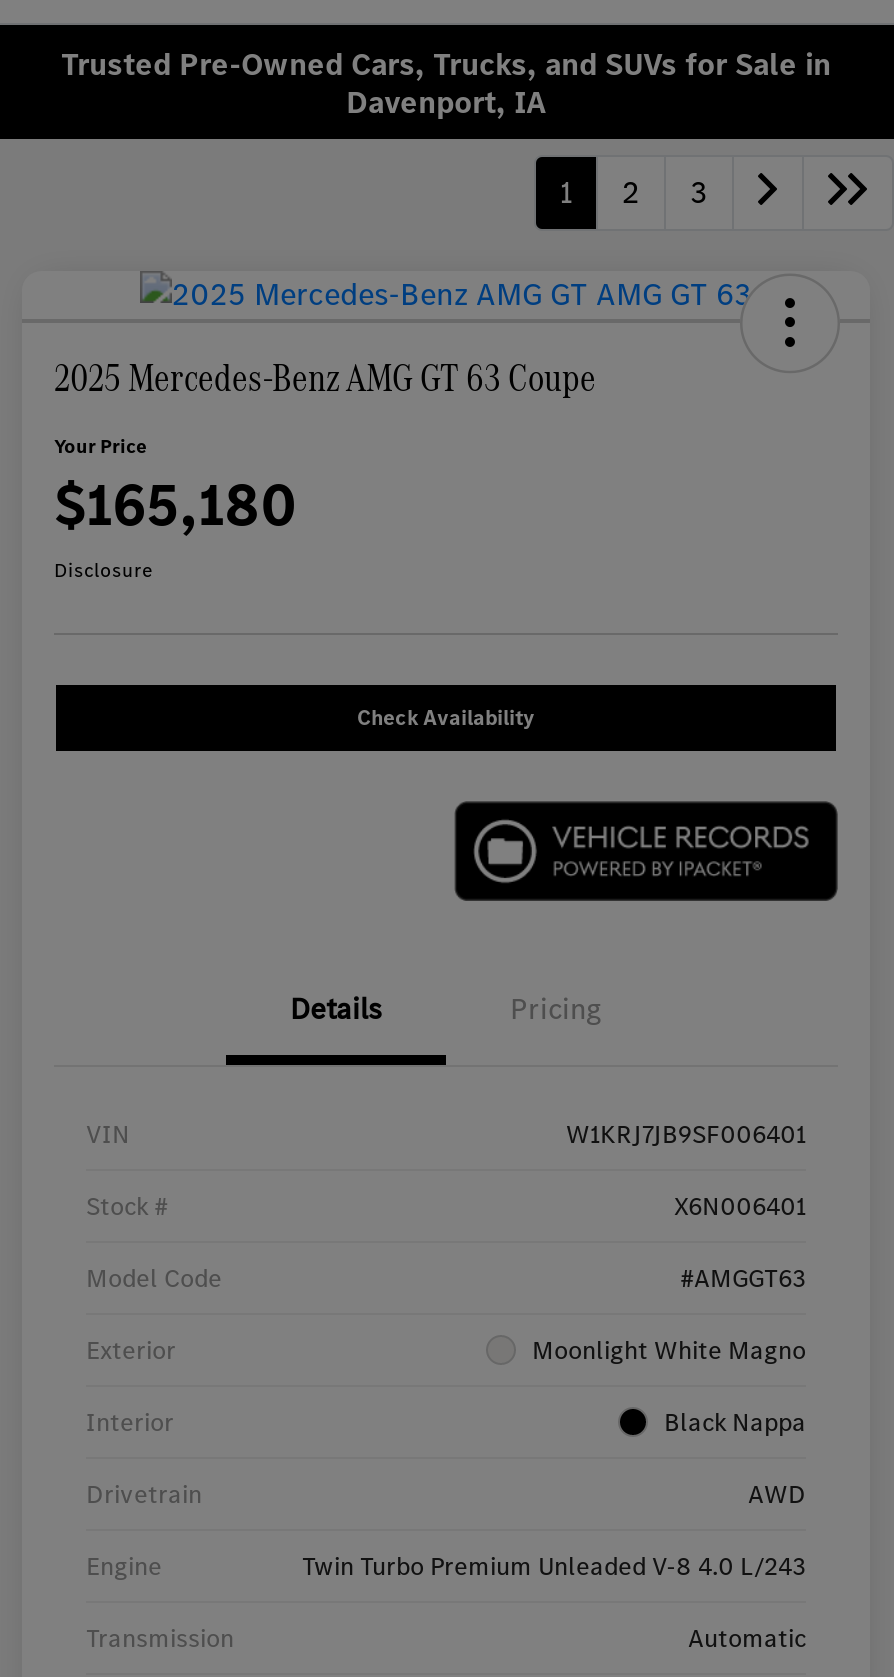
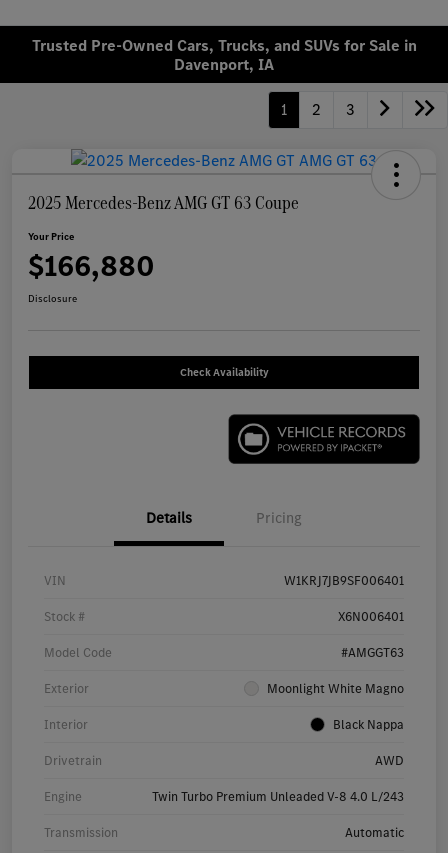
- $165,180
+ $166,880
